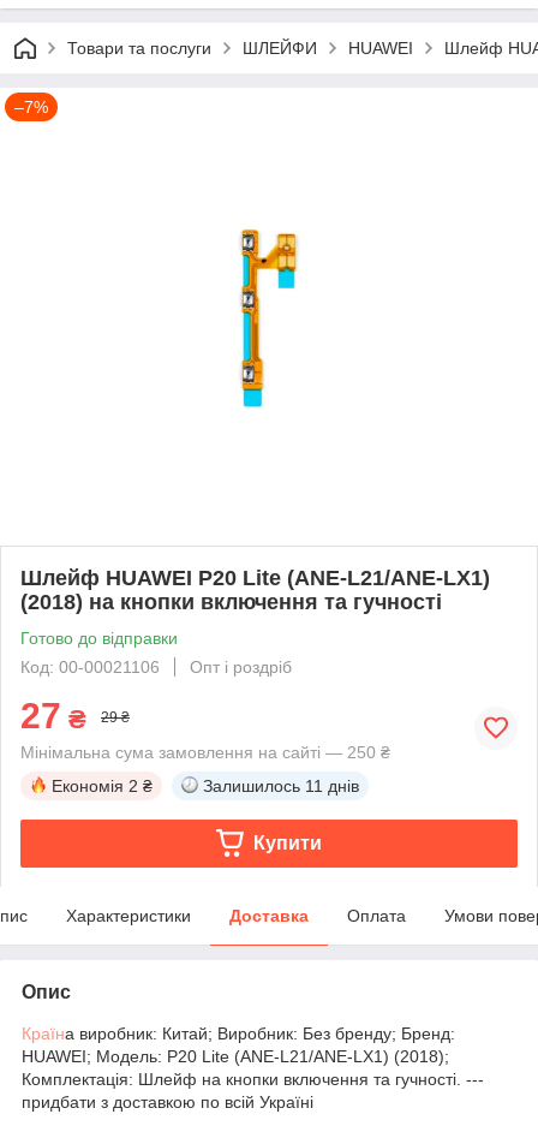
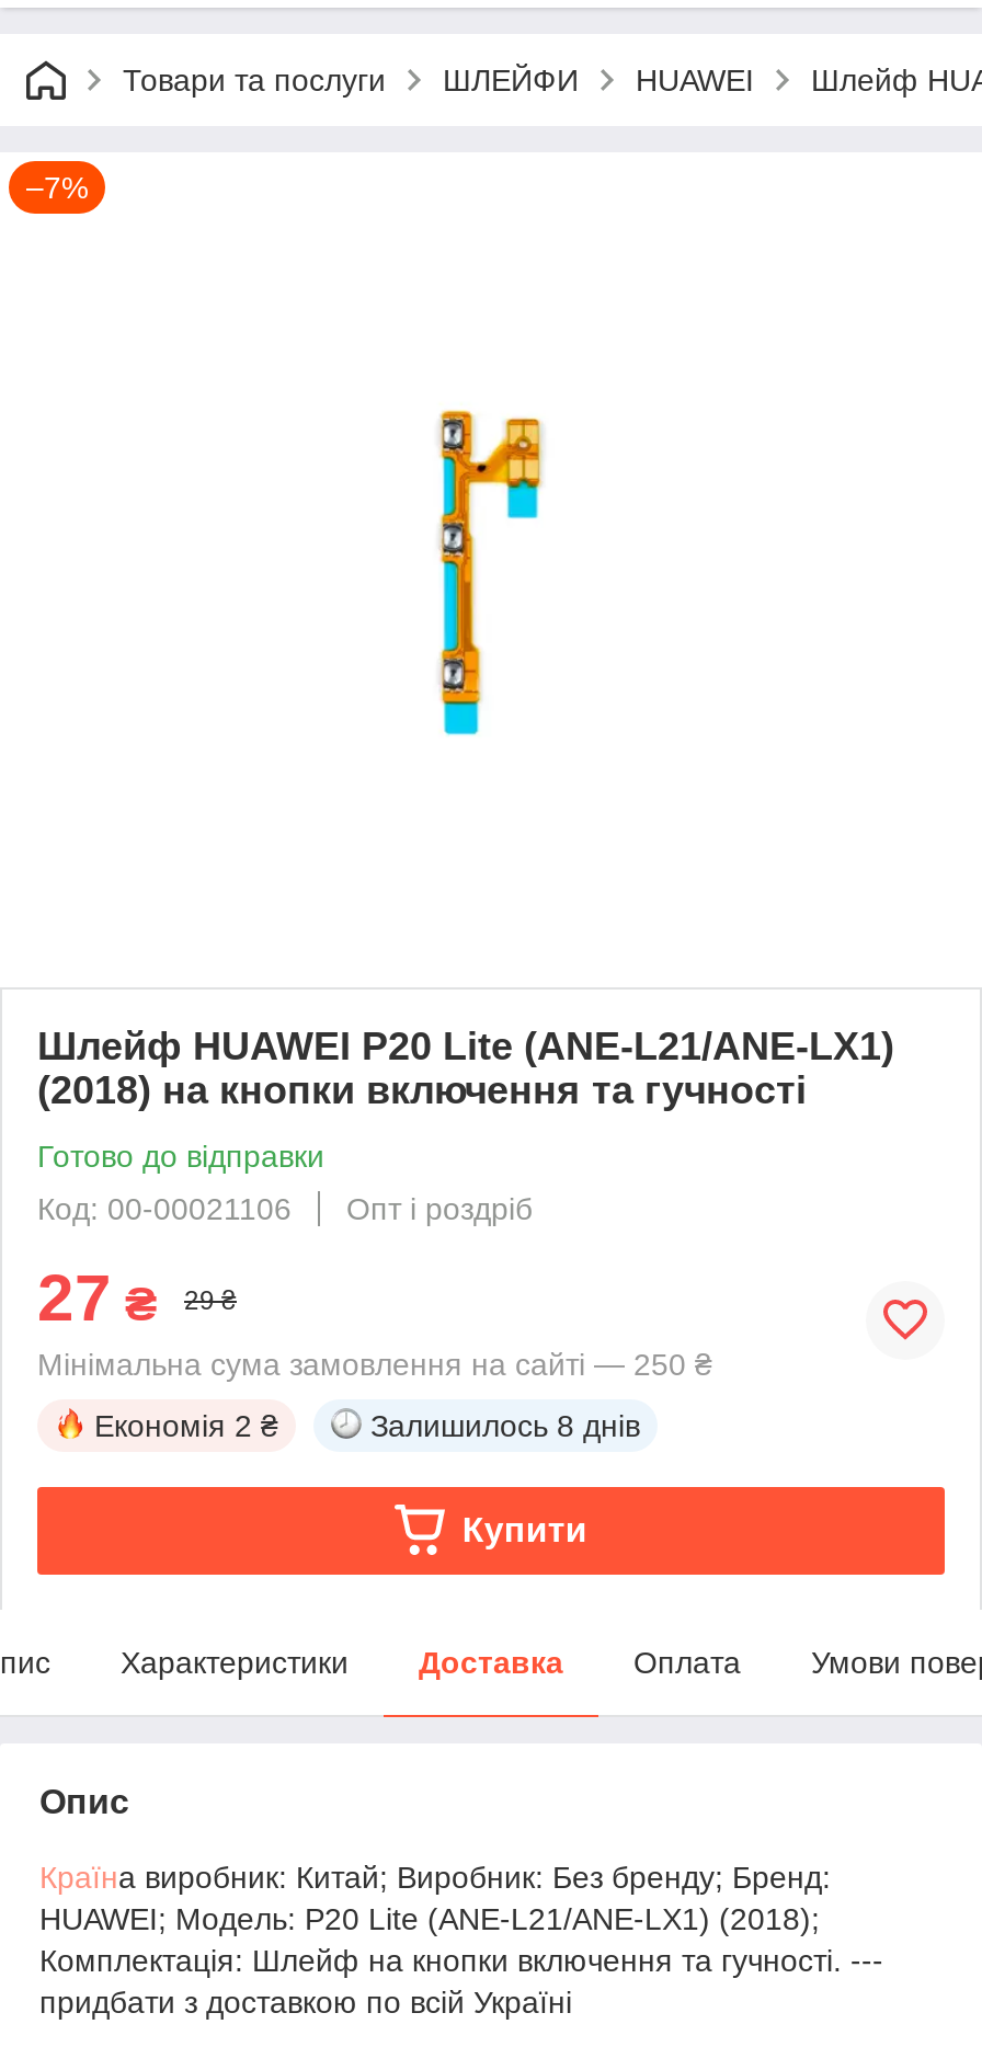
- Залишилось 11 днів
+ Залишилось 8 днів
